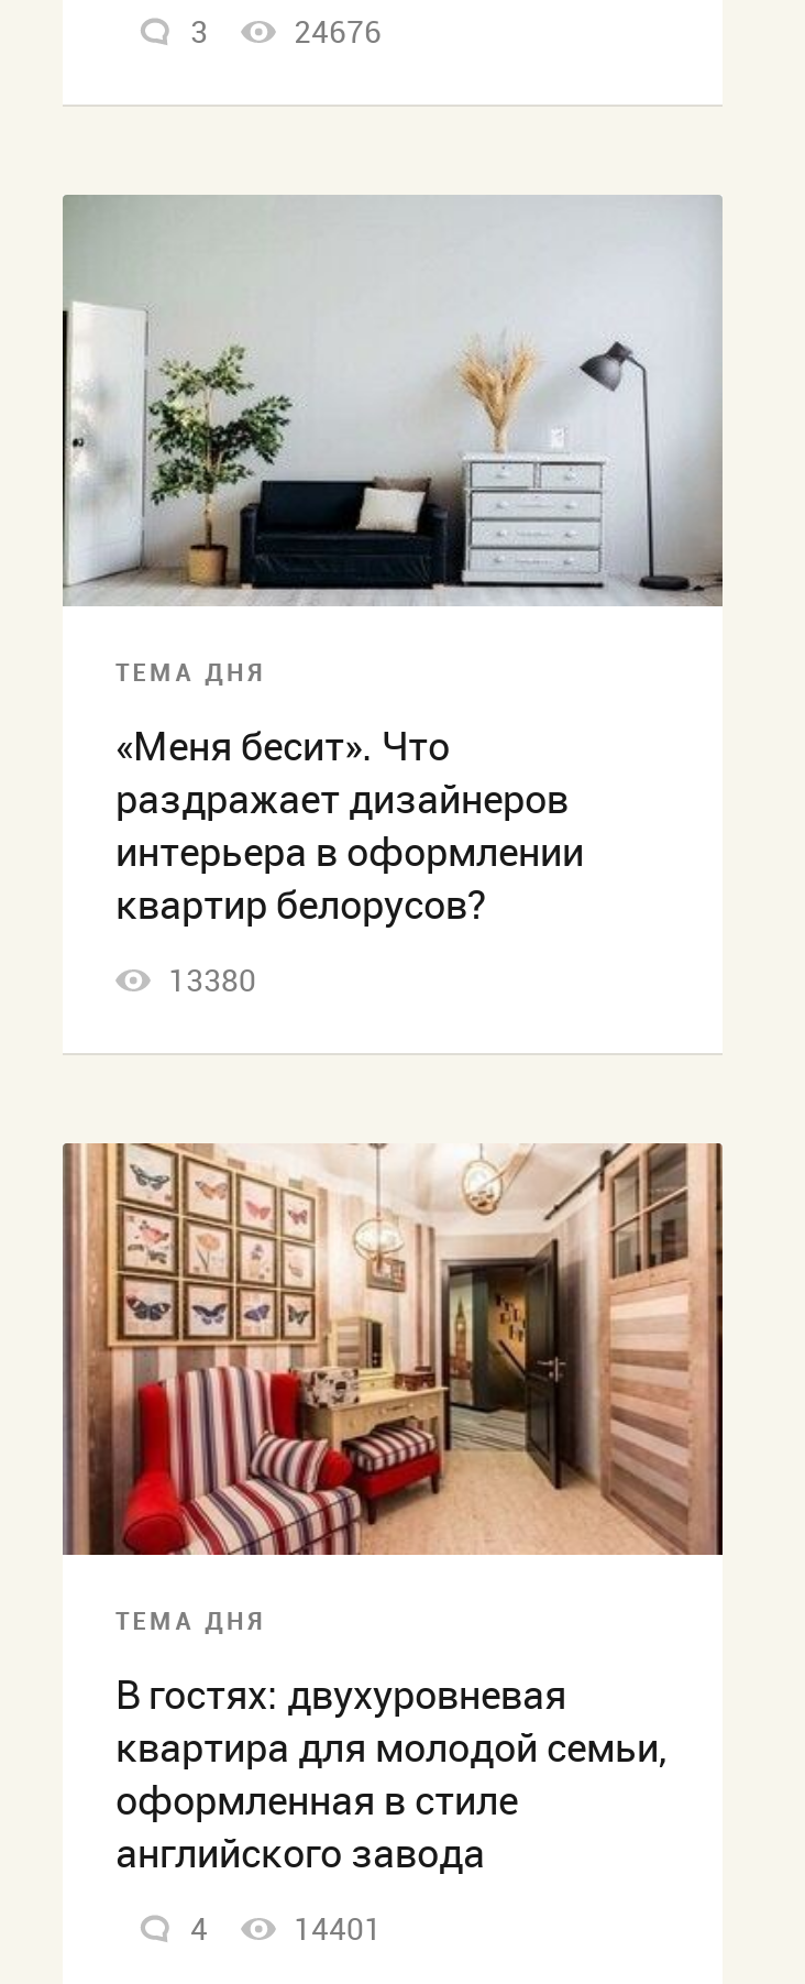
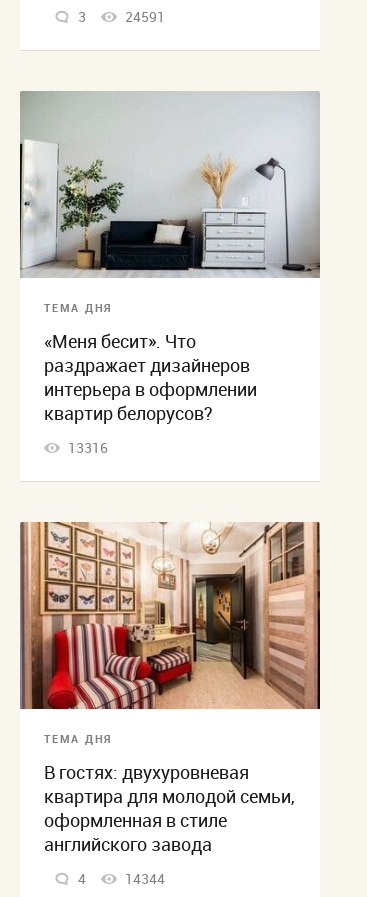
- 24676
+ 24591

- 13380
+ 13316

- 14401
+ 14344
